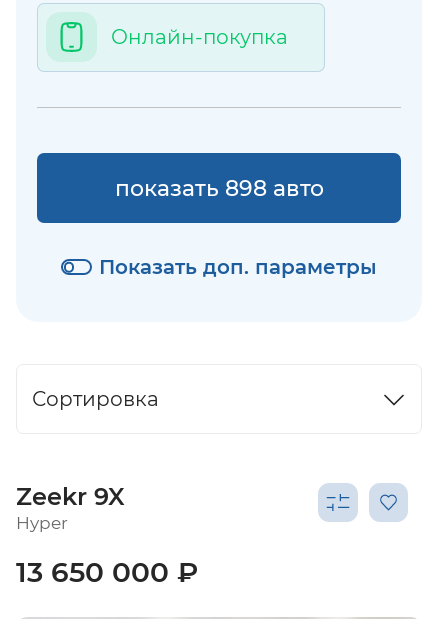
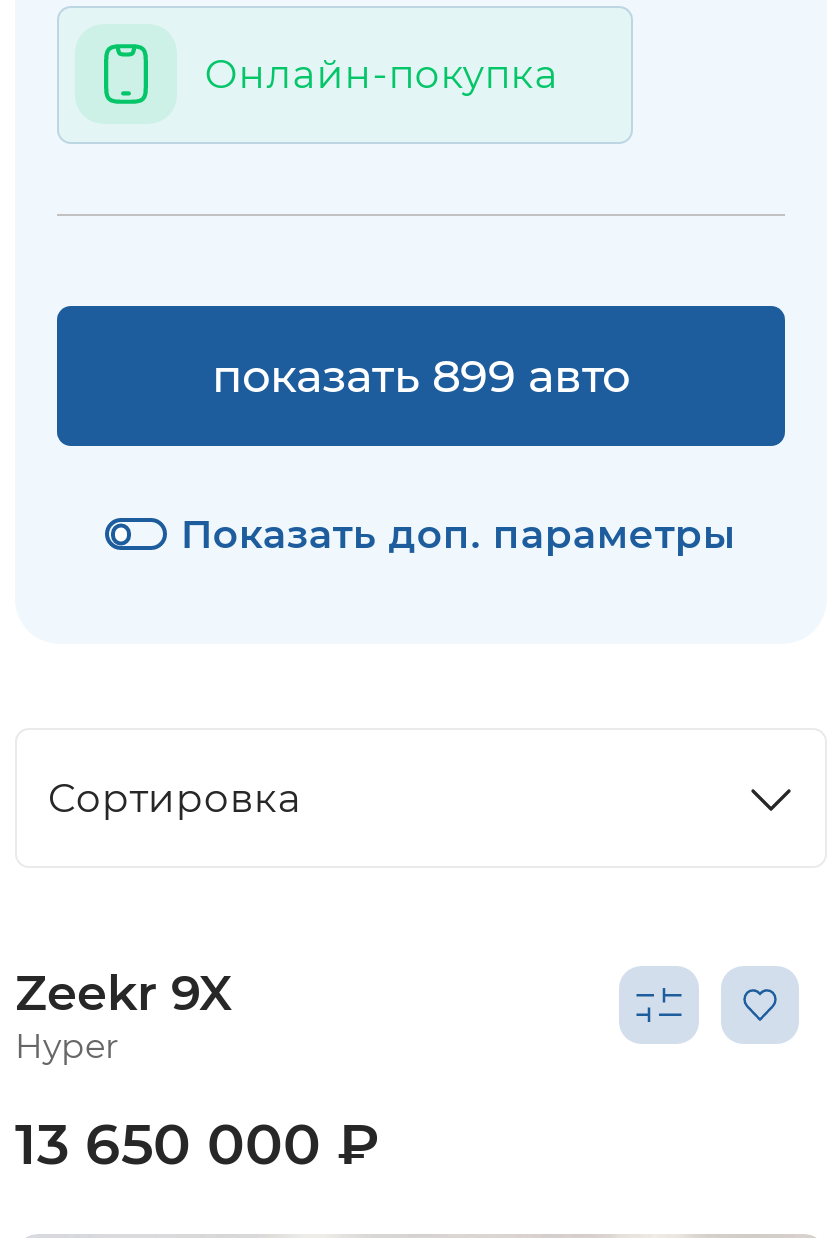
- показать 898 авто
+ показать 899 авто
